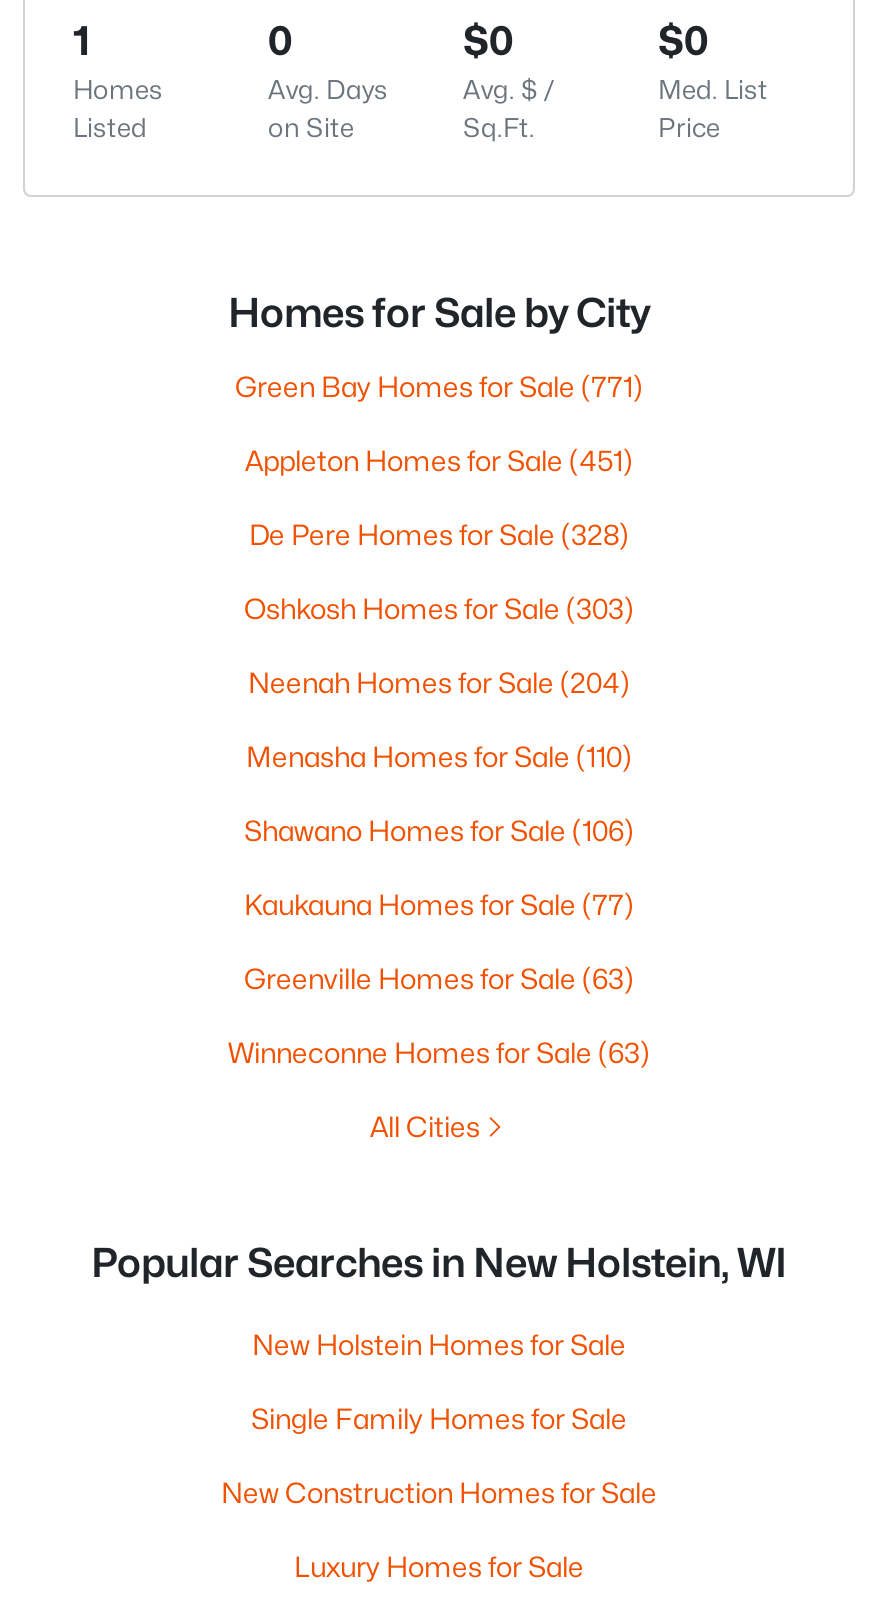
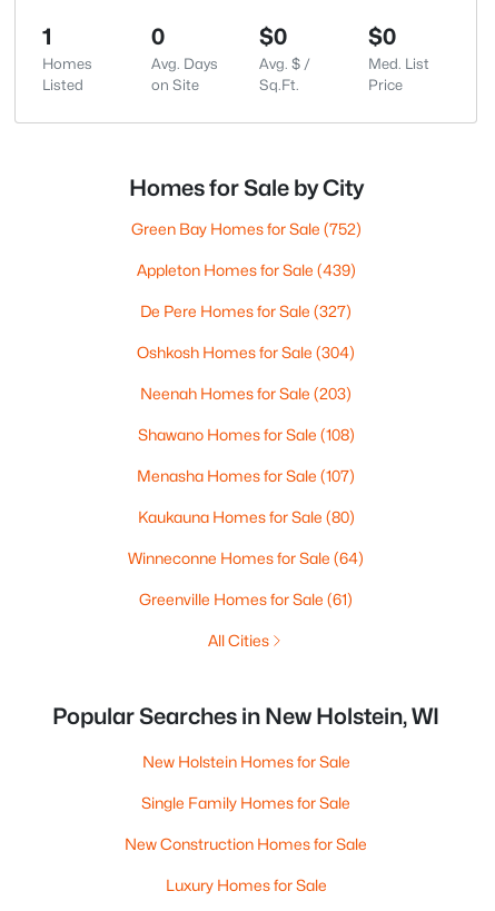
- Green Bay Homes for Sale (771)
+ Green Bay Homes for Sale (752)

- Appleton Homes for Sale (451)
+ Appleton Homes for Sale (439)

- De Pere Homes for Sale (328)
+ De Pere Homes for Sale (327)

- Oshkosh Homes for Sale (303)
+ Oshkosh Homes for Sale (304)

- Neenah Homes for Sale (204)
+ Neenah Homes for Sale (203)

- Menasha Homes for Sale (110)
+ Shawano Homes for Sale (108)

- Shawano Homes for Sale (106)
+ Menasha Homes for Sale (107)

- Kaukauna Homes for Sale (77)
+ Kaukauna Homes for Sale (80)

- Greenville Homes for Sale (63)
+ Winneconne Homes for Sale (64)

- Winneconne Homes for Sale (63)
+ Greenville Homes for Sale (61)
